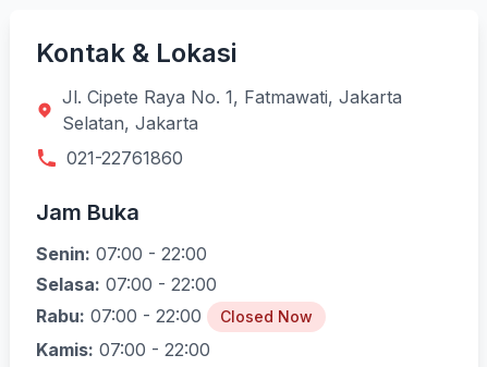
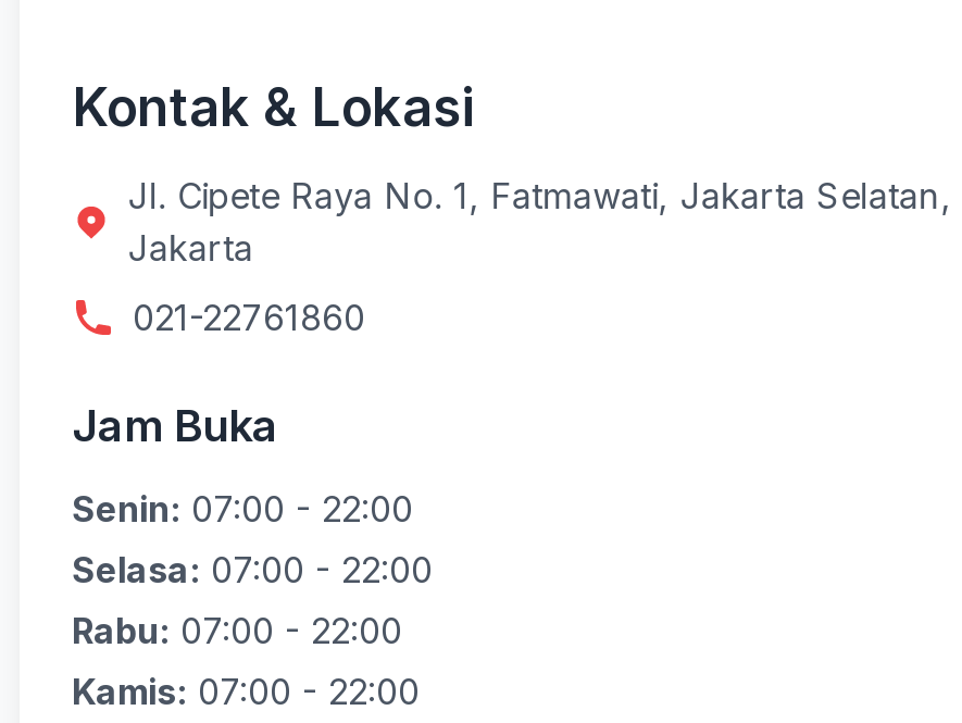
- Closed Now
